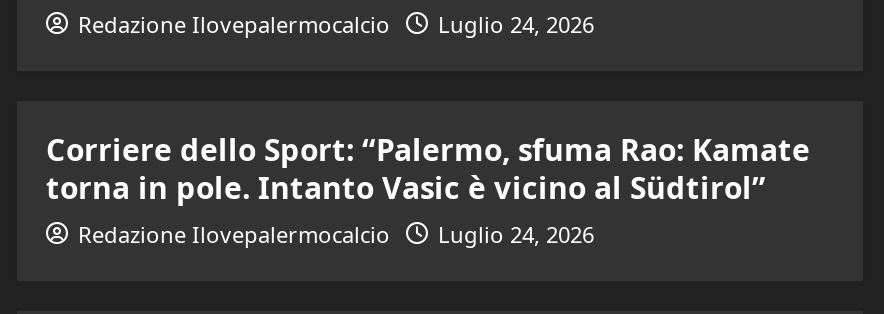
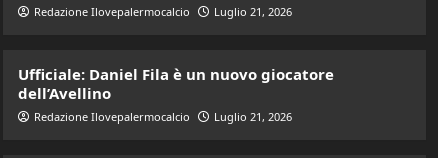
- Redazione Ilovepalermocalcio Luglio 24, 2026
+ Redazione Ilovepalermocalcio Luglio 21, 2026

- Corriere dello Sport: “Palermo, sfuma Rao: Kamate
- torna in pole. Intanto Vasic è vicino al Südtirol”
+ Ufficiale: Daniel Fila è un nuovo giocatore
+ dell’Avellino

- Redazione Ilovepalermocalcio Luglio 24, 2026
+ Redazione Ilovepalermocalcio Luglio 21, 2026
